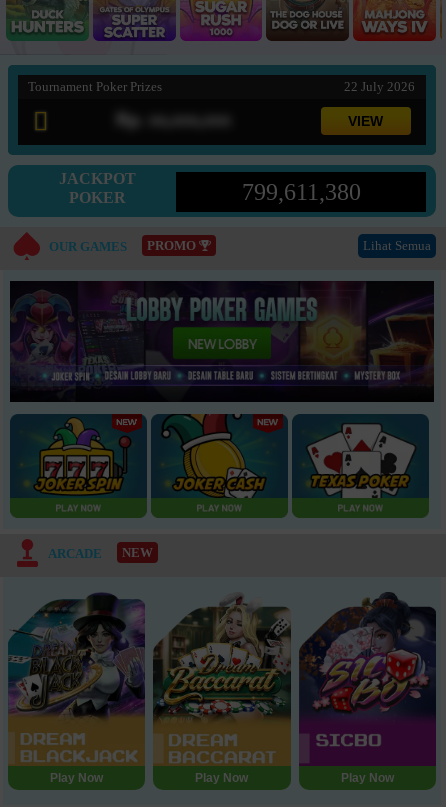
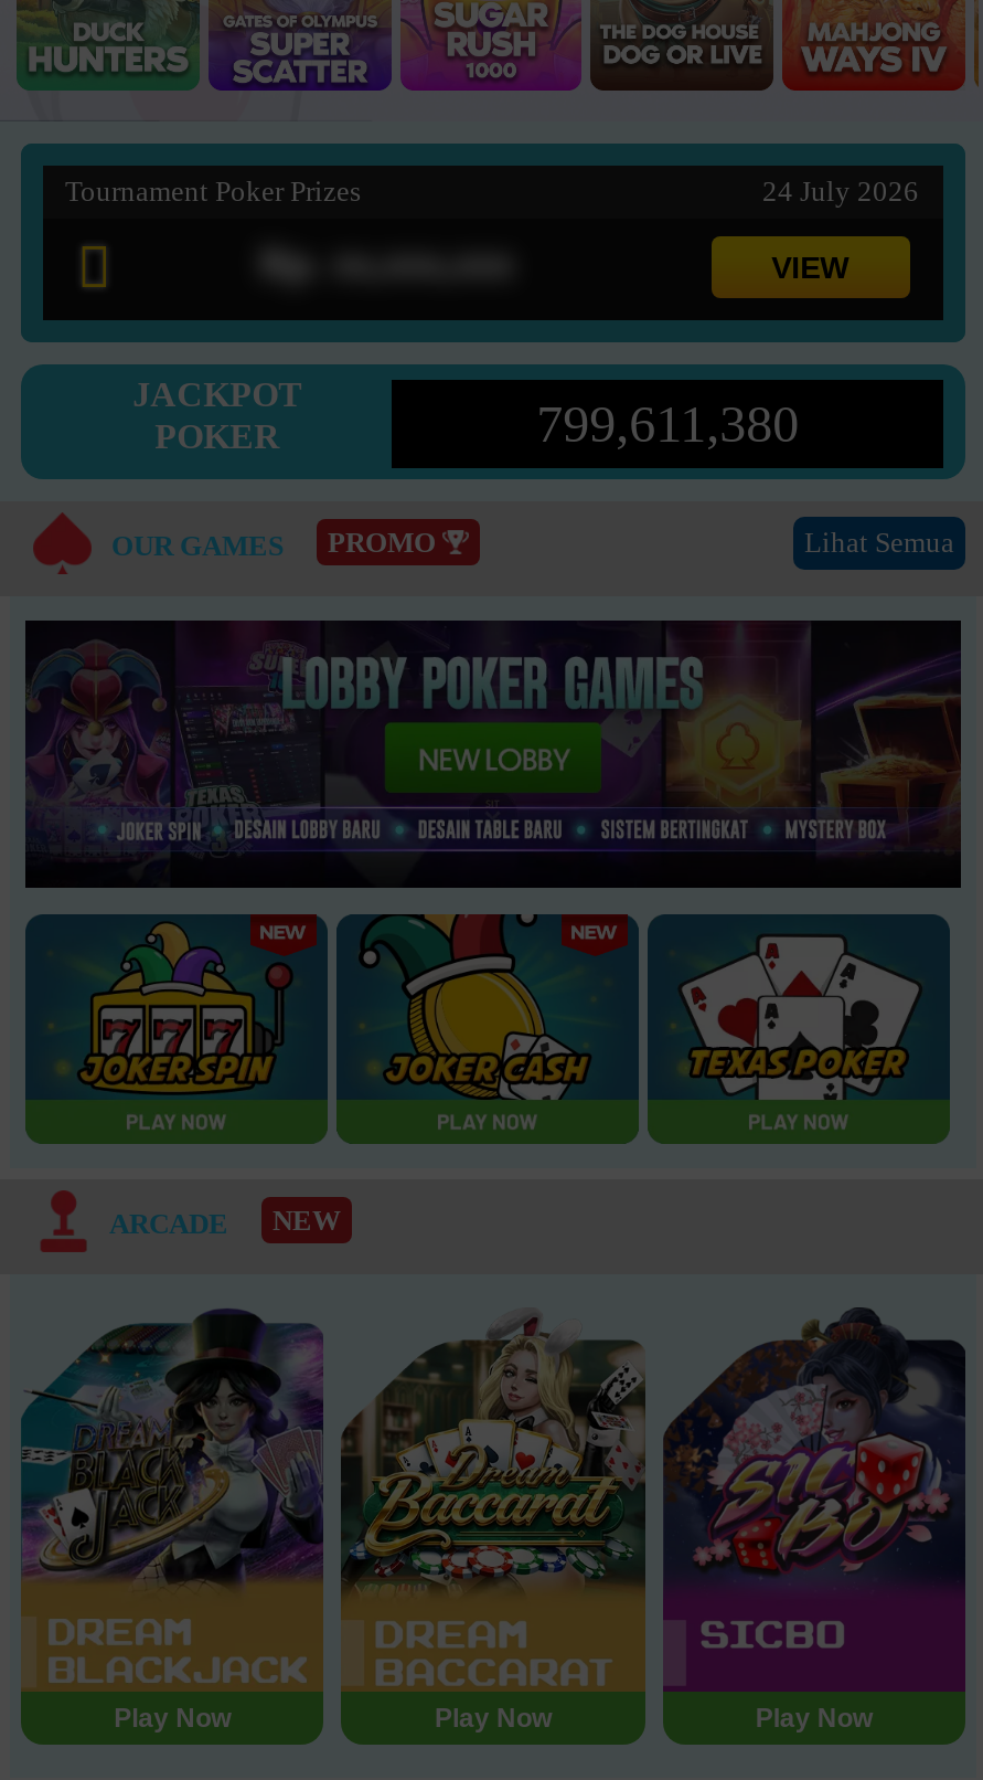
- 22 July 2026
+ 24 July 2026
